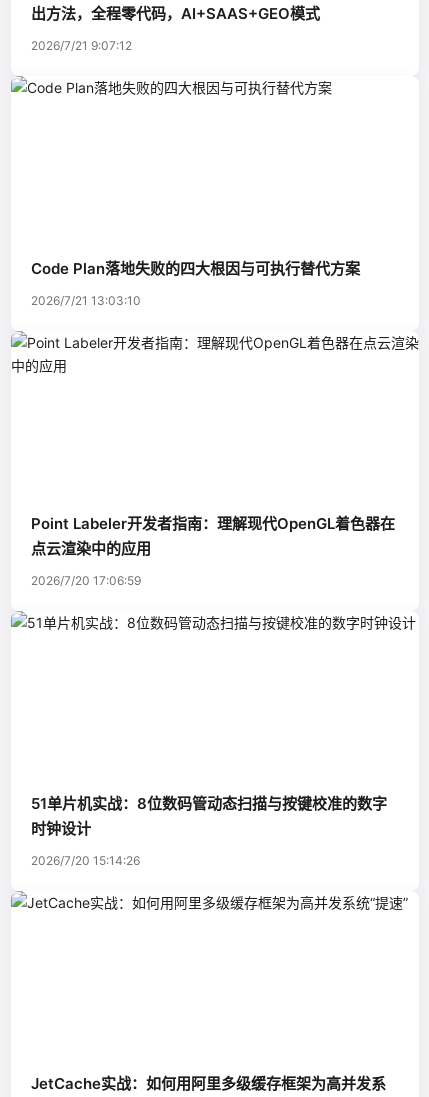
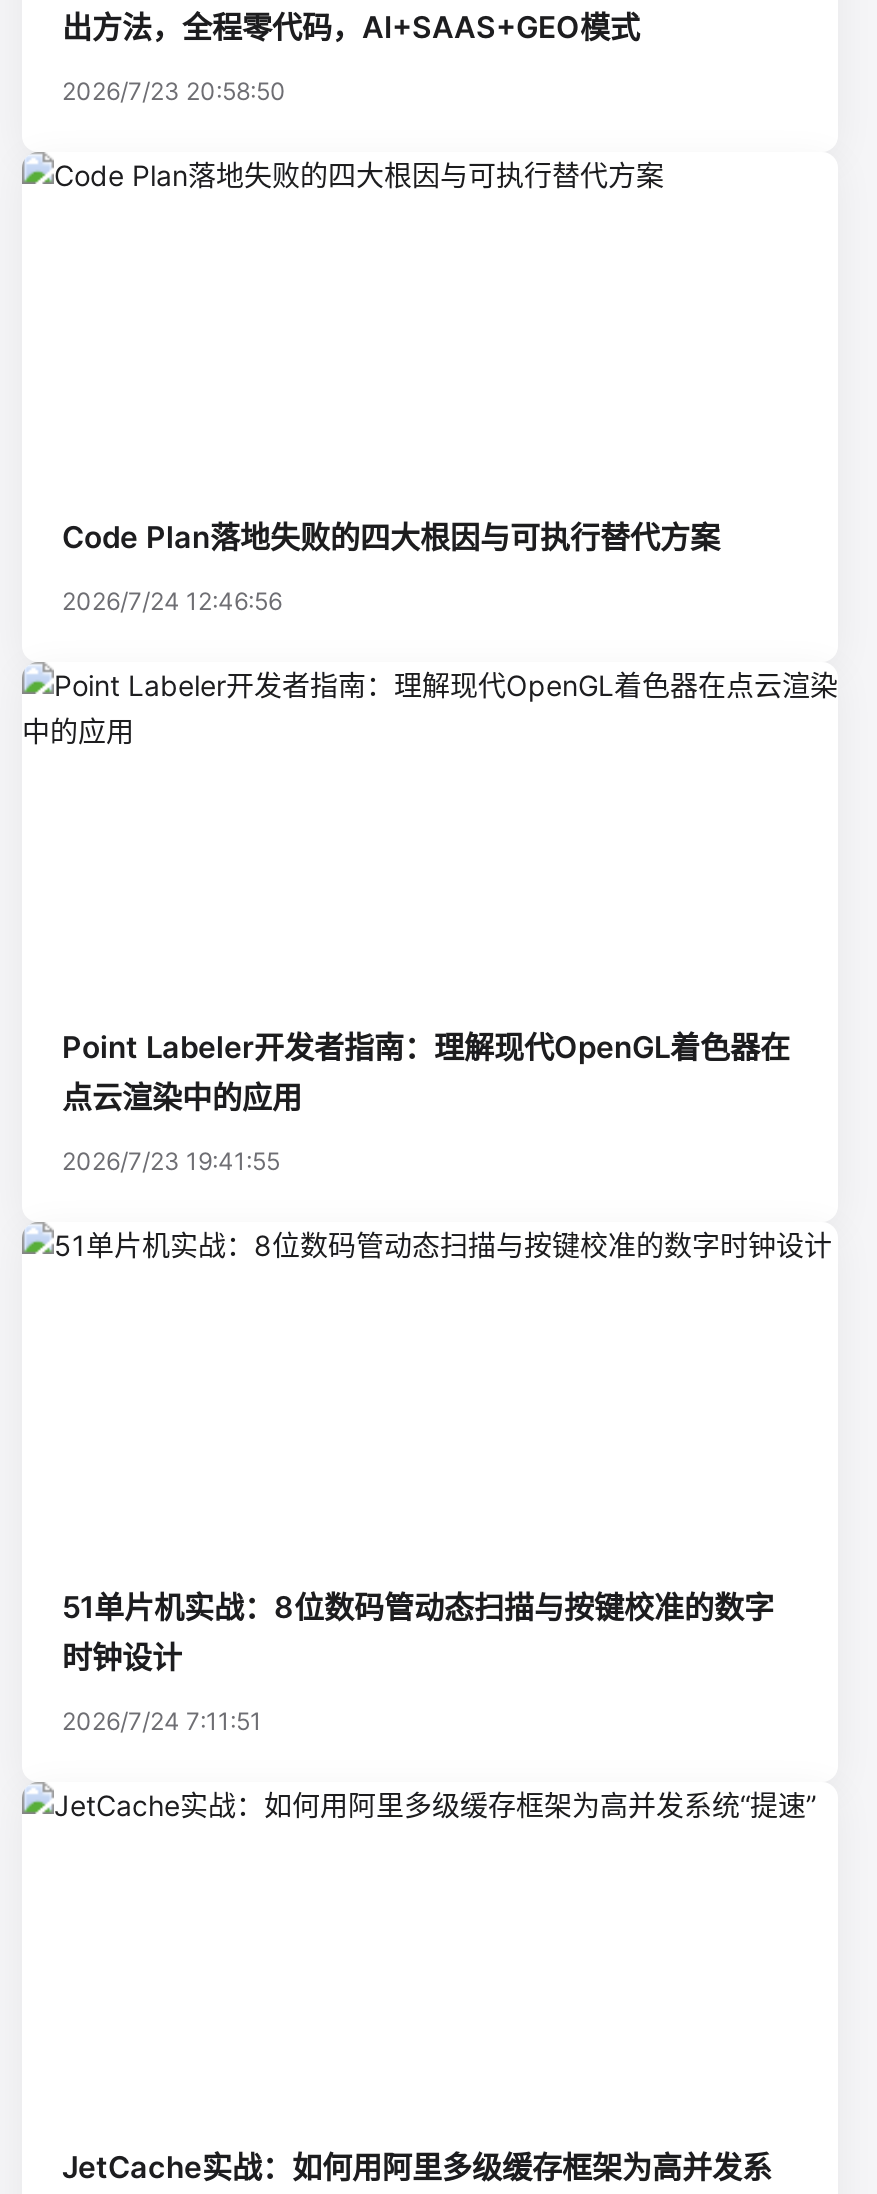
- 2026/7/21 9:07:12
+ 2026/7/23 20:58:50

- 2026/7/21 13:03:10
+ 2026/7/24 12:46:56

- 2026/7/20 17:06:59
+ 2026/7/23 19:41:55

- 2026/7/20 15:14:26
+ 2026/7/24 7:11:51
